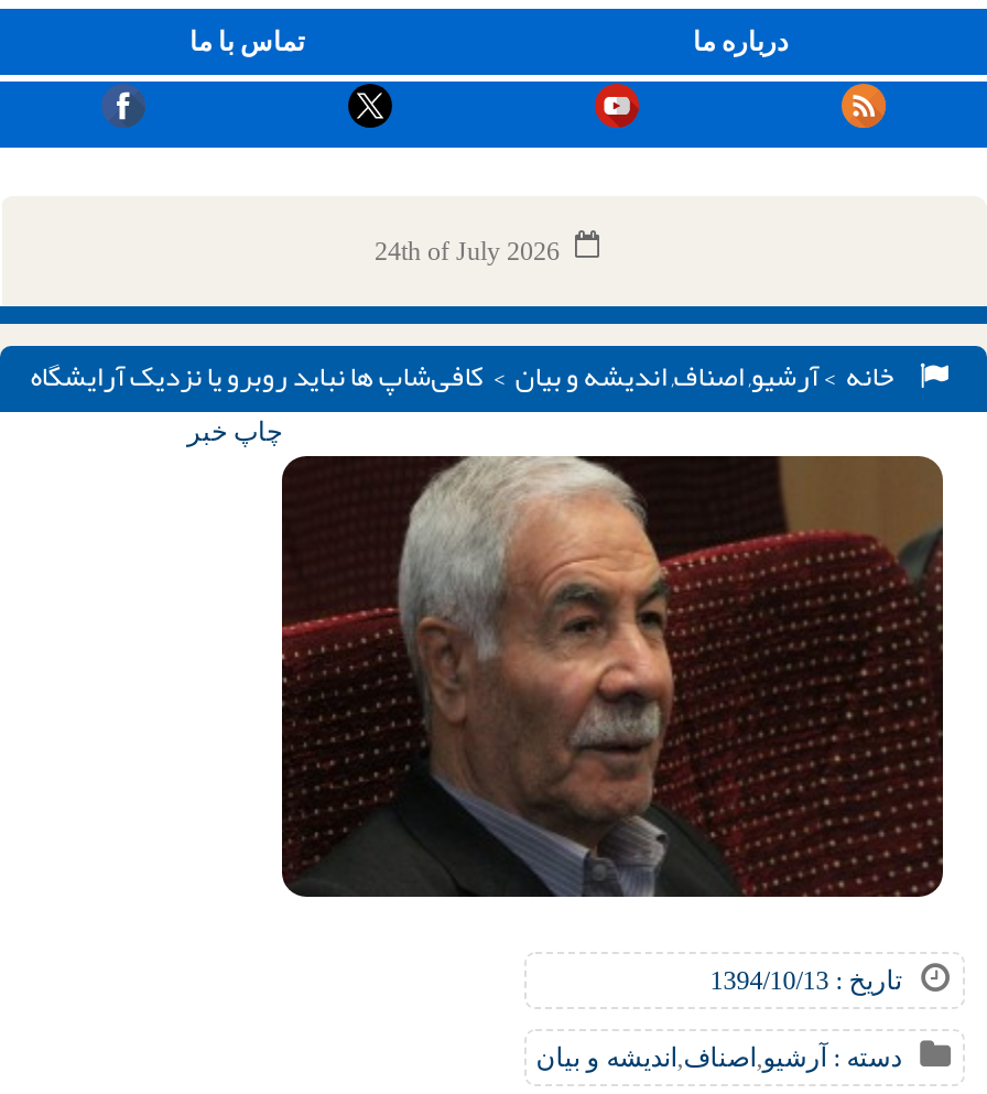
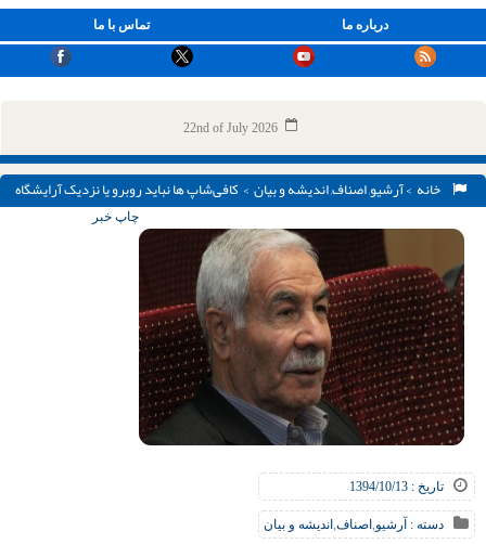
- 24th of July 2026
+ 22nd of July 2026
